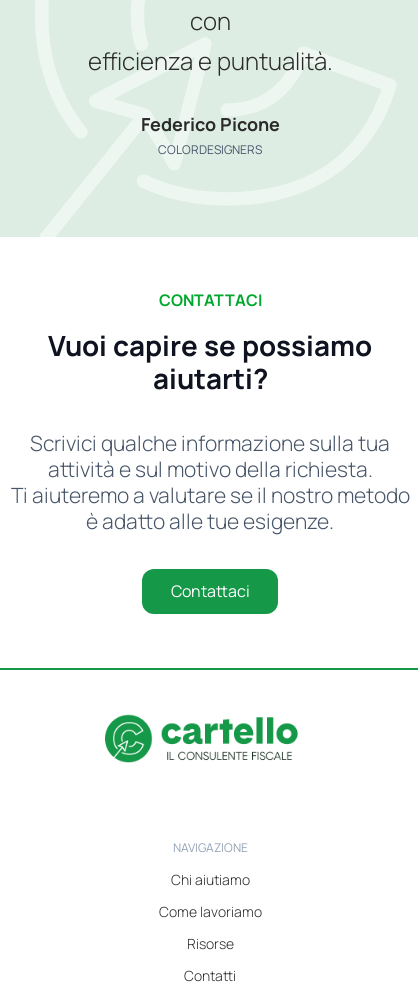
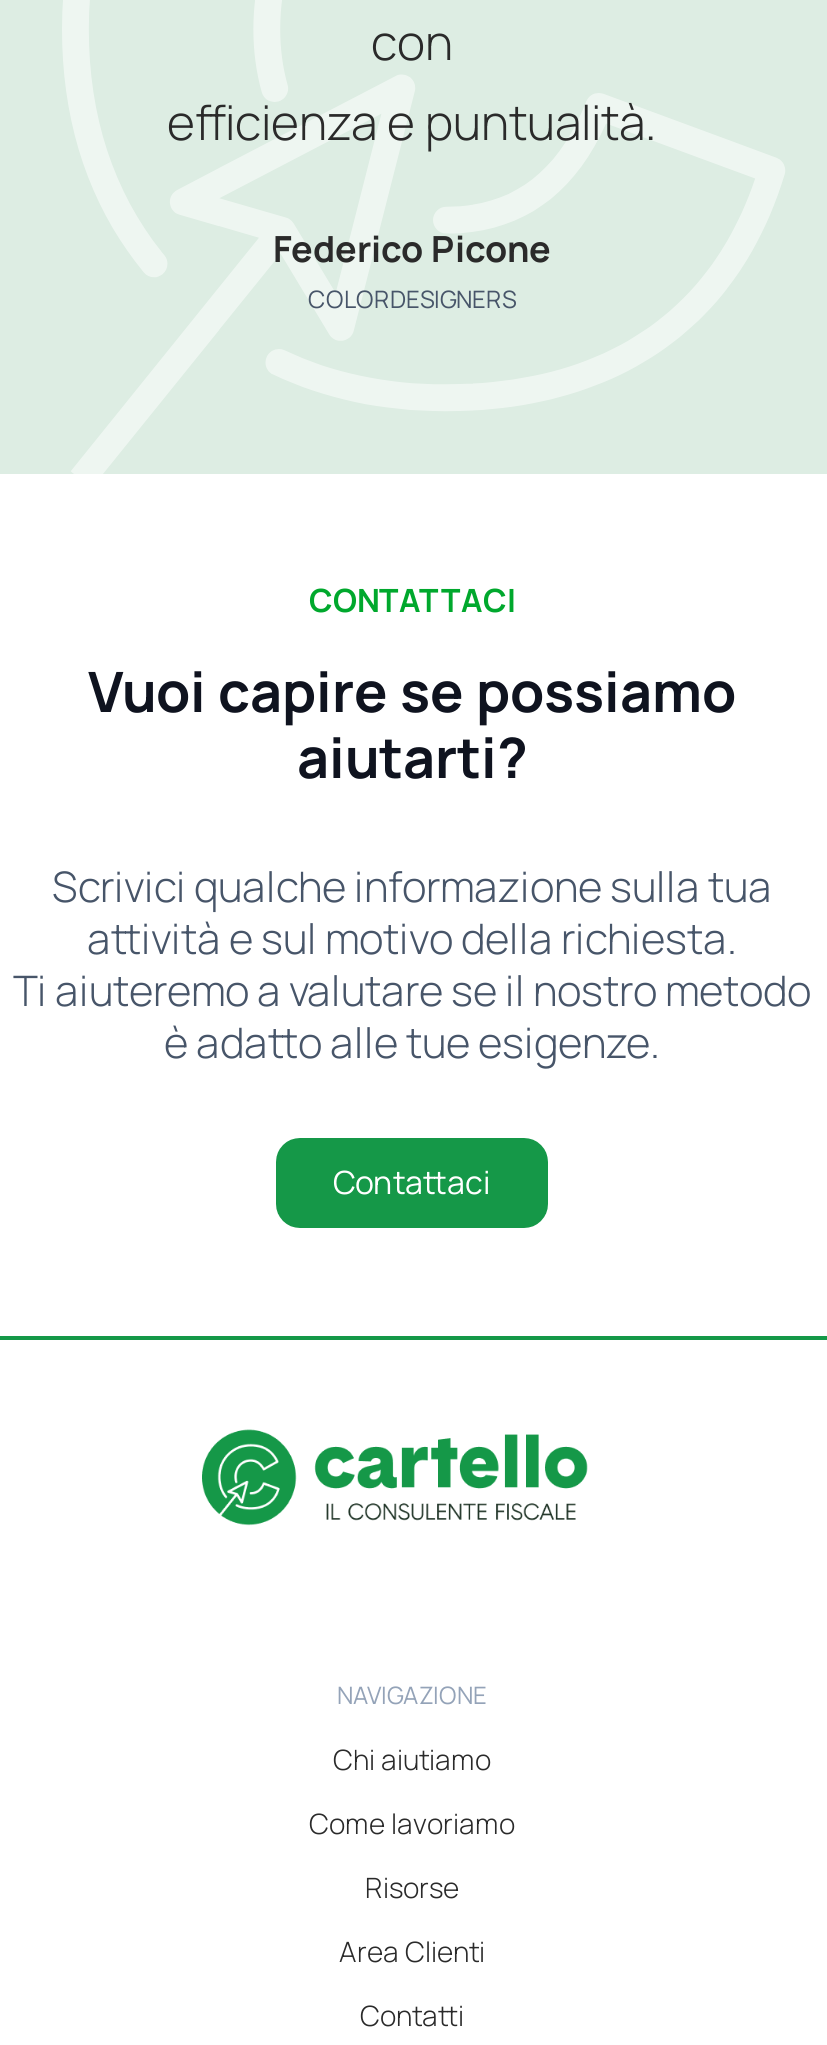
+ Area Clienti
